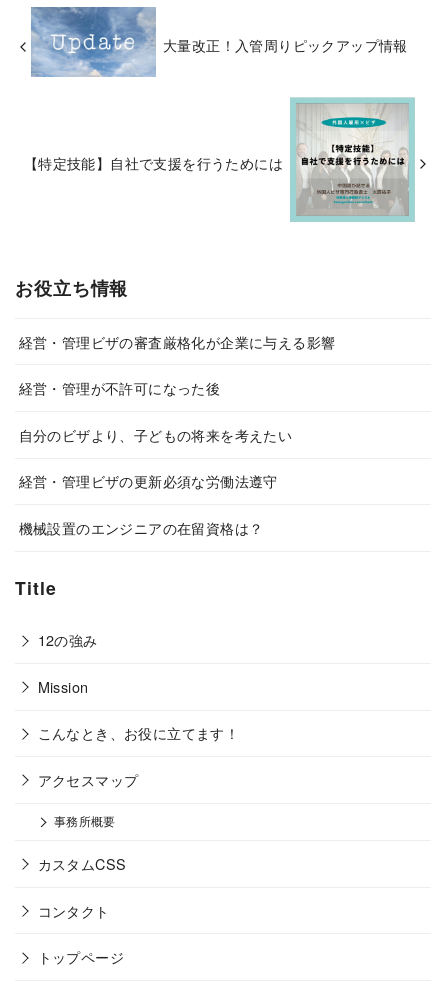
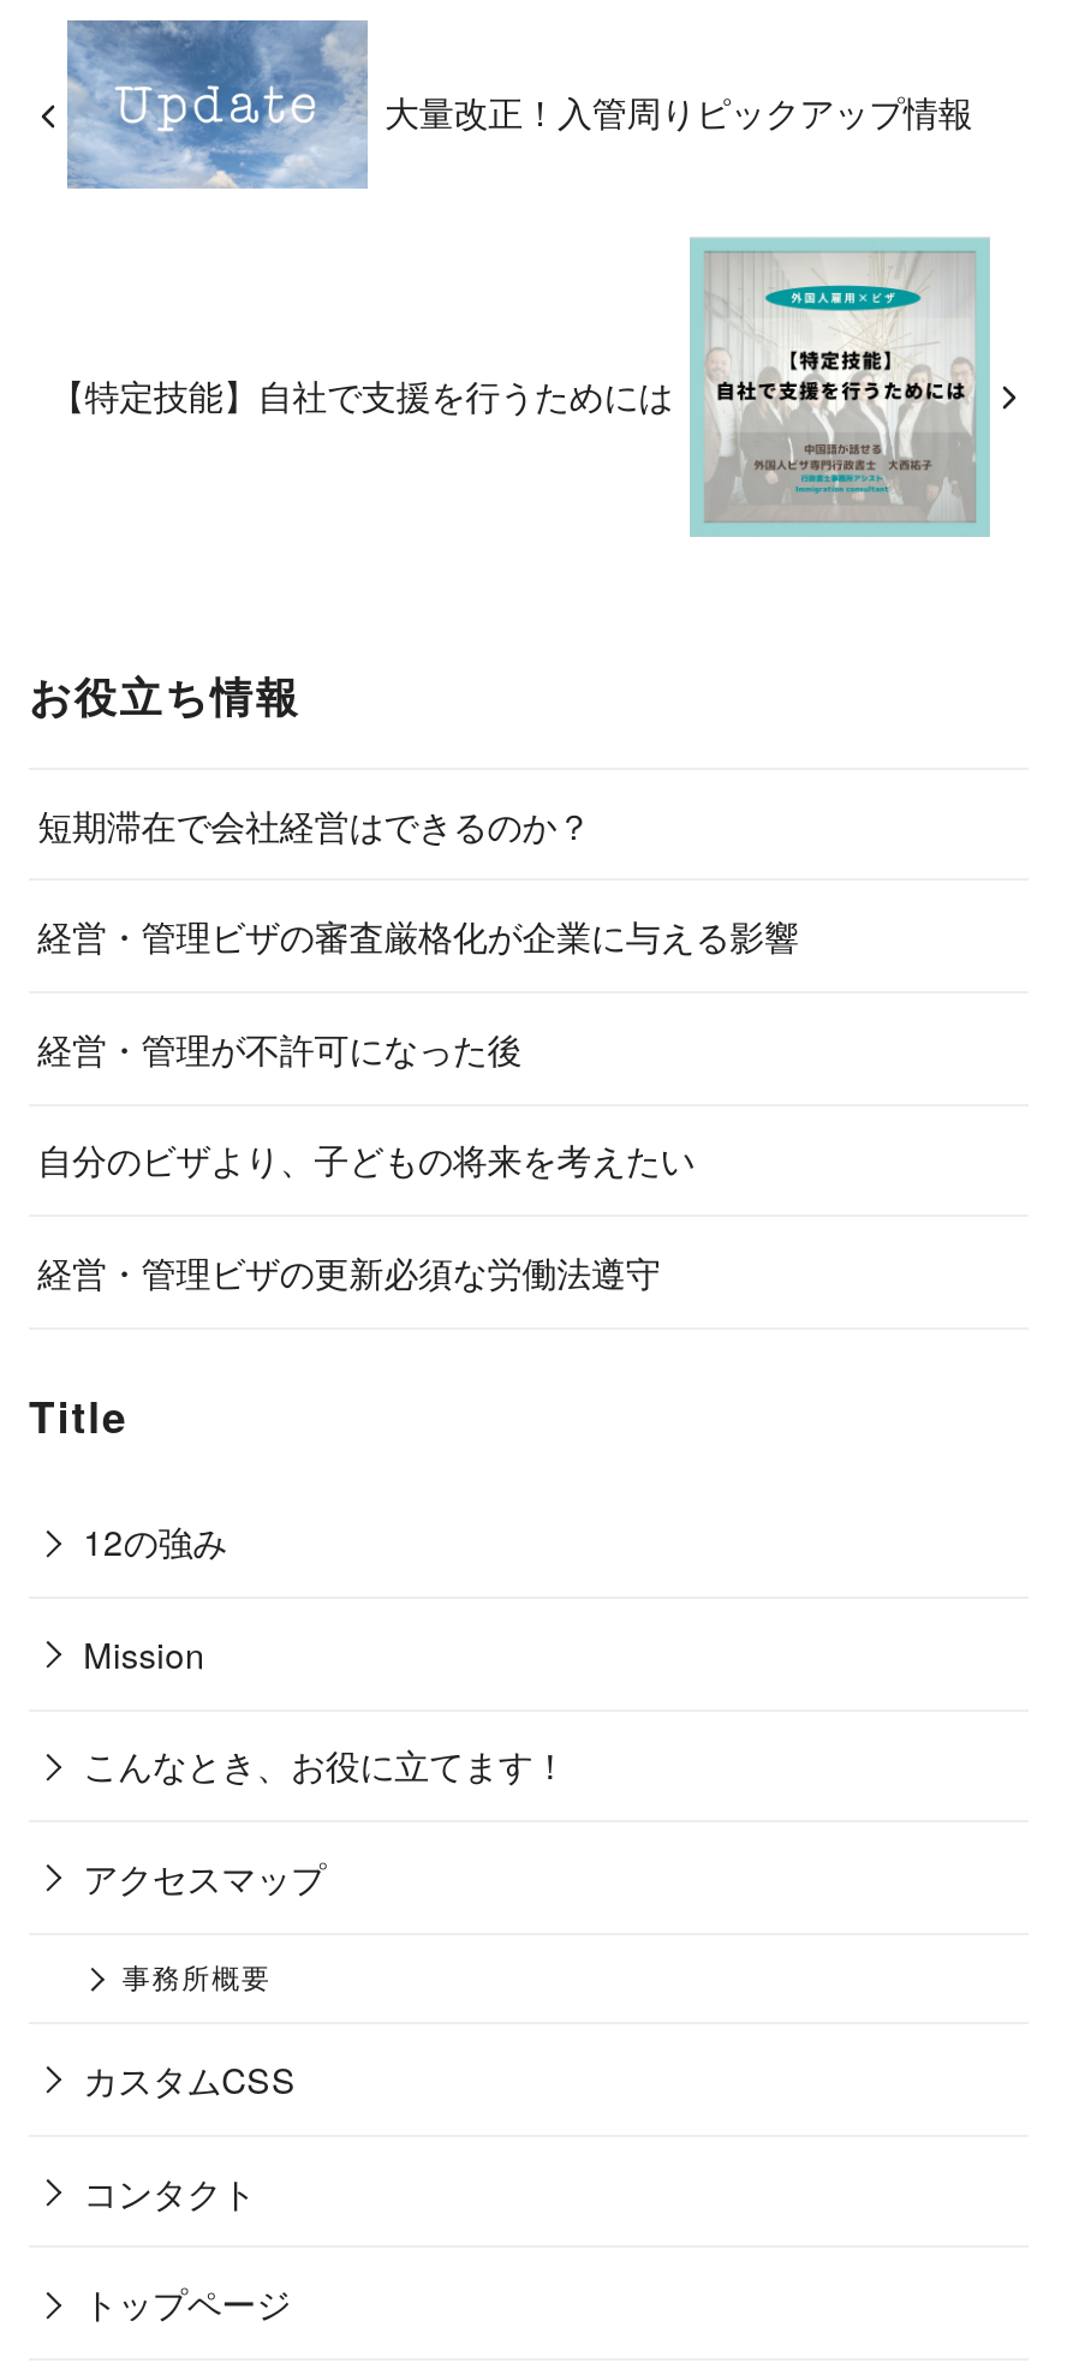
+ 短期滞在で会社経営はできるのか？

moved down: 経営・管理ビザの審査厳格化が企業に与える影響 | 経営・管理が不許可になった後 | 自分のビザより、子どもの将来を考えたい | 経営・管理ビザの更新必須な労働法遵守

- 機械設置のエンジニアの在留資格は？
